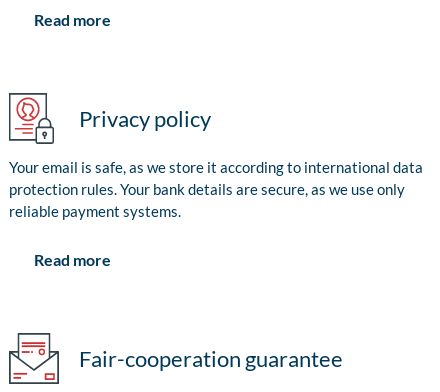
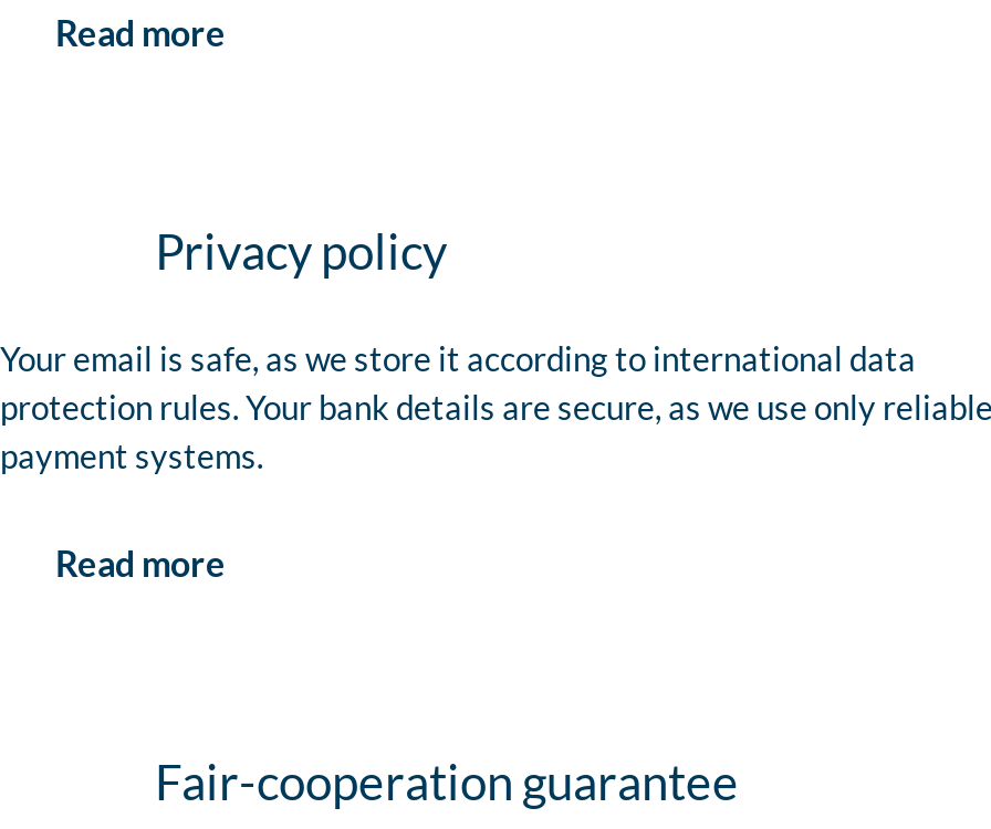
- [image]

- [image]
